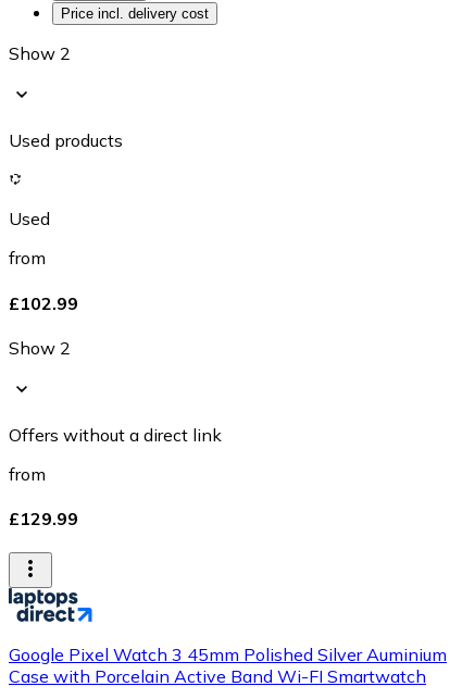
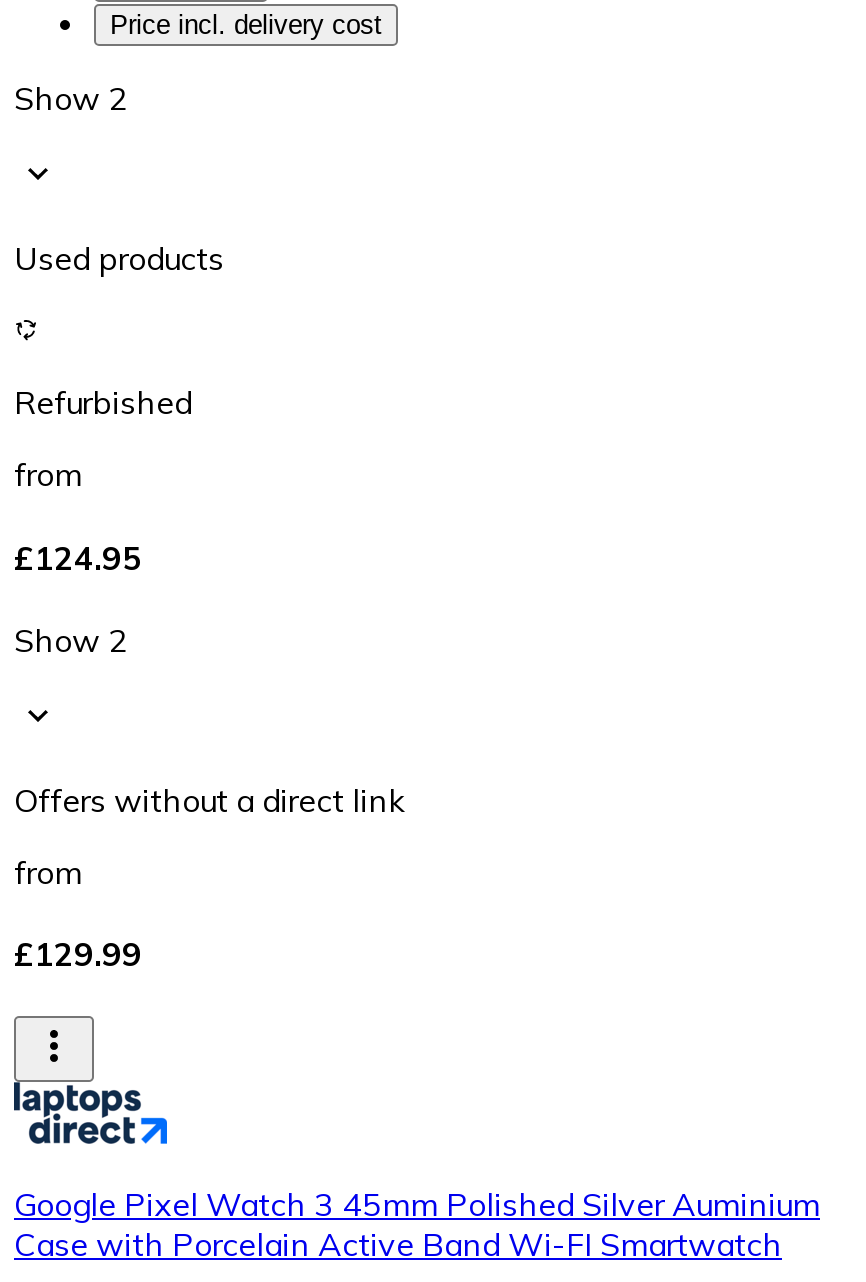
- Used
+ Refurbished

- £102.99
+ £124.95
